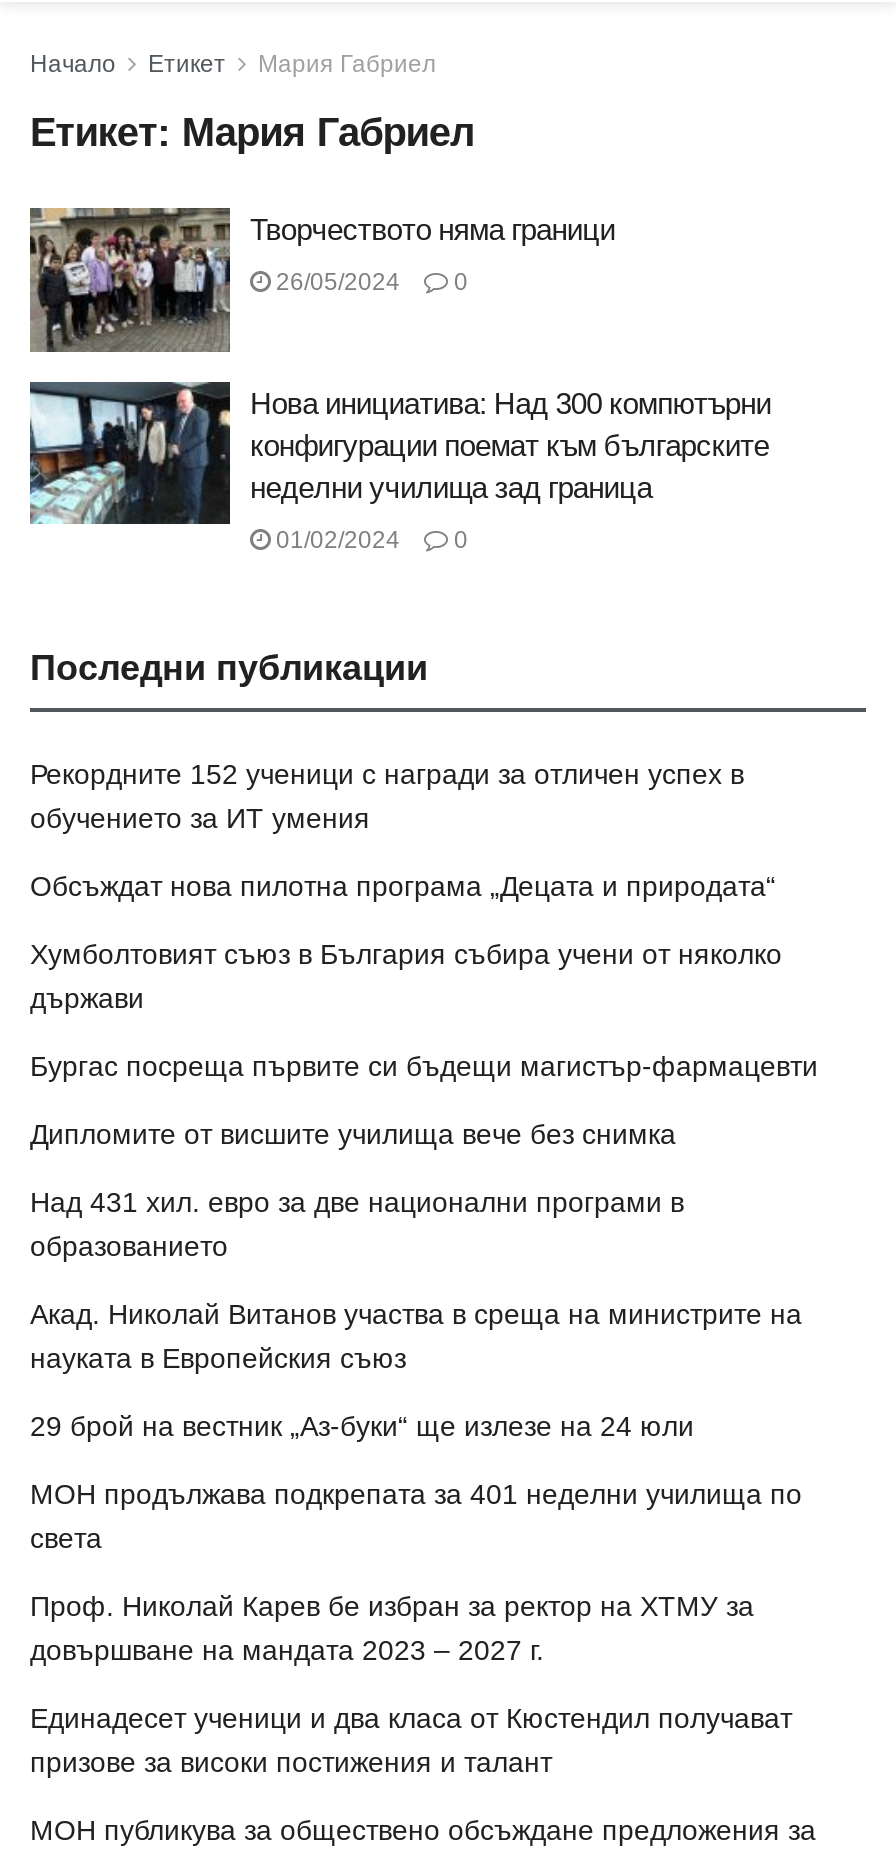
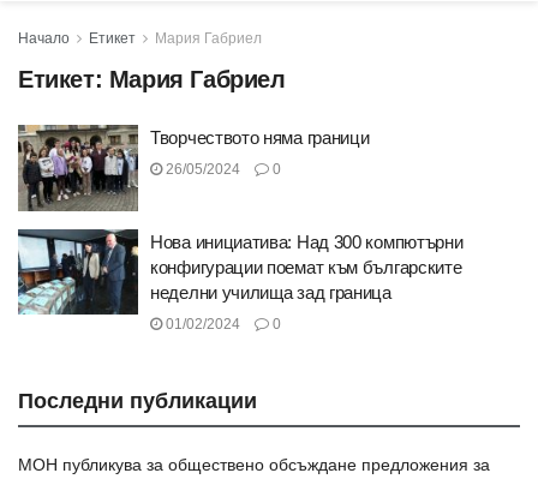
- Рекордните 152 ученици с награди за отличен успех в
- обучението за ИТ умения
- Обсъждат нова пилотна програма „Децата и природата“
- Хумболтовият съюз в България събира учени от няколко
- държави
- Бургас посреща първите си бъдещи магистър-фармацевти
- Дипломите от висшите училища вече без снимка
- Над 431 хил. евро за две национални програми в
- образованието
- Акад. Николай Витанов участва в среща на министрите на
- науката в Европейския съюз
- 29 брой на вестник „Аз-буки“ ще излезе на 24 юли
- МОН продължава подкрепата за 401 неделни училища по
- света
- Проф. Николай Карев бе избран за ректор на ХТМУ за
- довършване на мандата 2023 – 2027 г.
- Единадесет ученици и два класа от Кюстендил получават
- призове за високи постижения и талант
